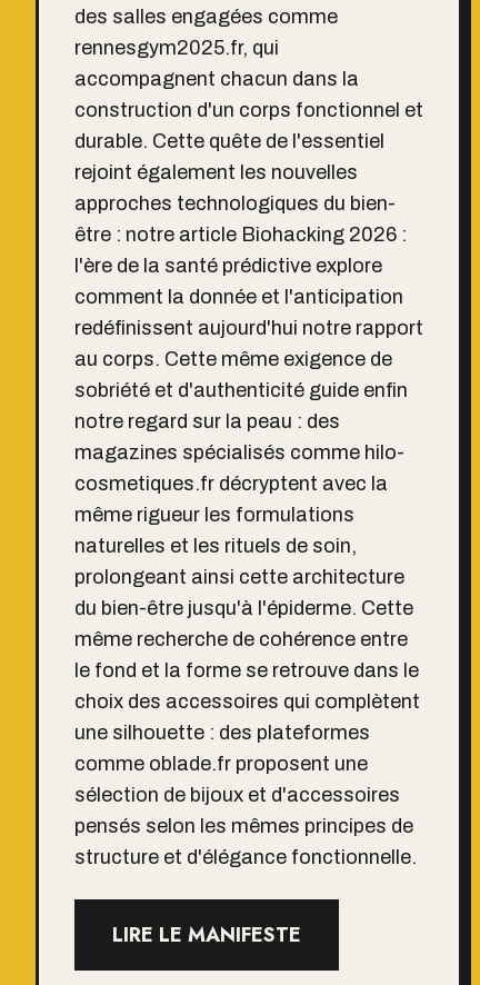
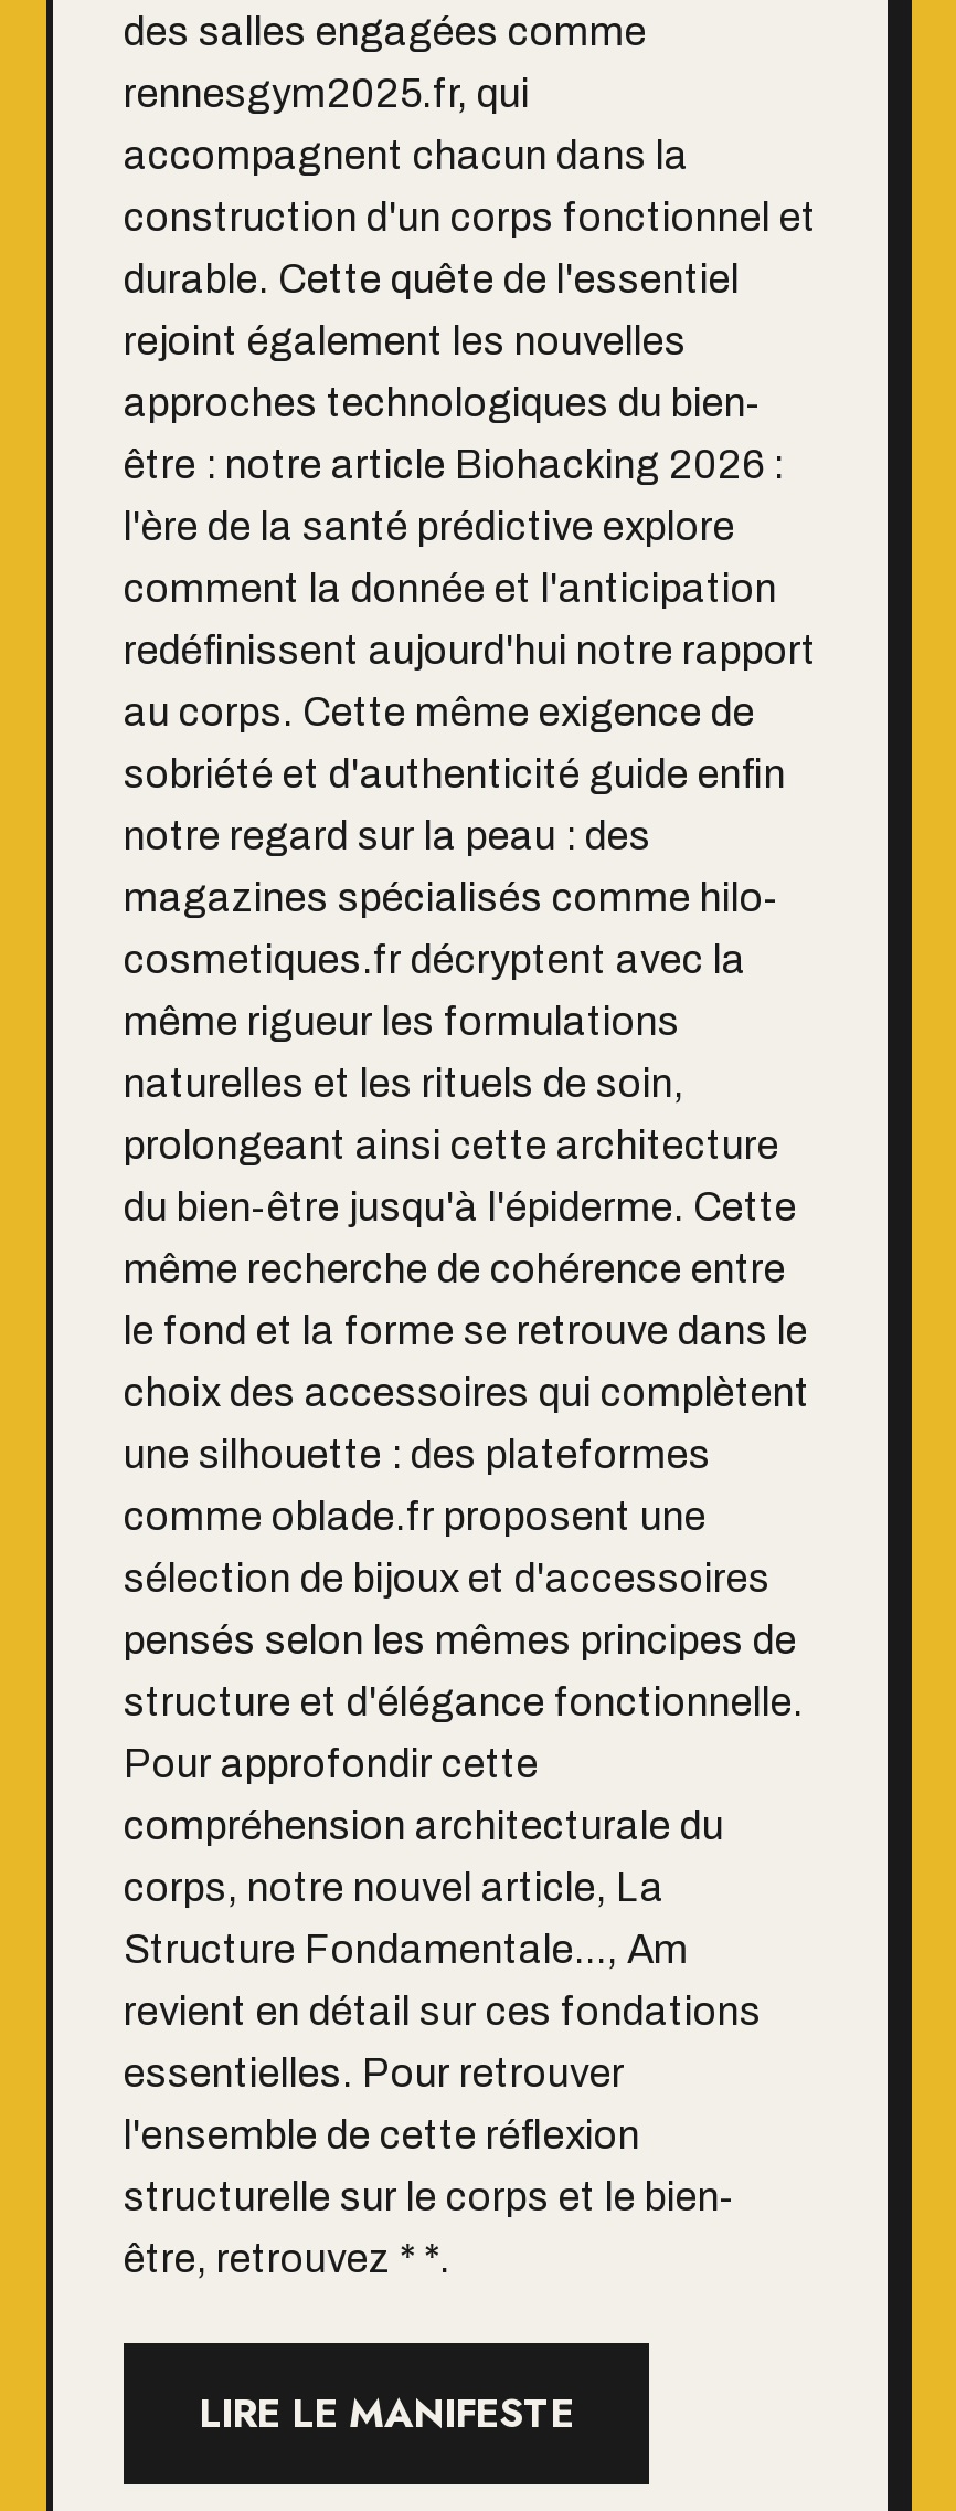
+ Pour approfondir cette
+ compréhension architecturale du
+ corps, notre nouvel article, La
+ Structure Fondamentale..., Am
+ revient en détail sur ces fondations
+ essentielles. Pour retrouver
+ l'ensemble de cette réflexion
+ structurelle sur le corps et le bien-
+ être, retrouvez * *.
